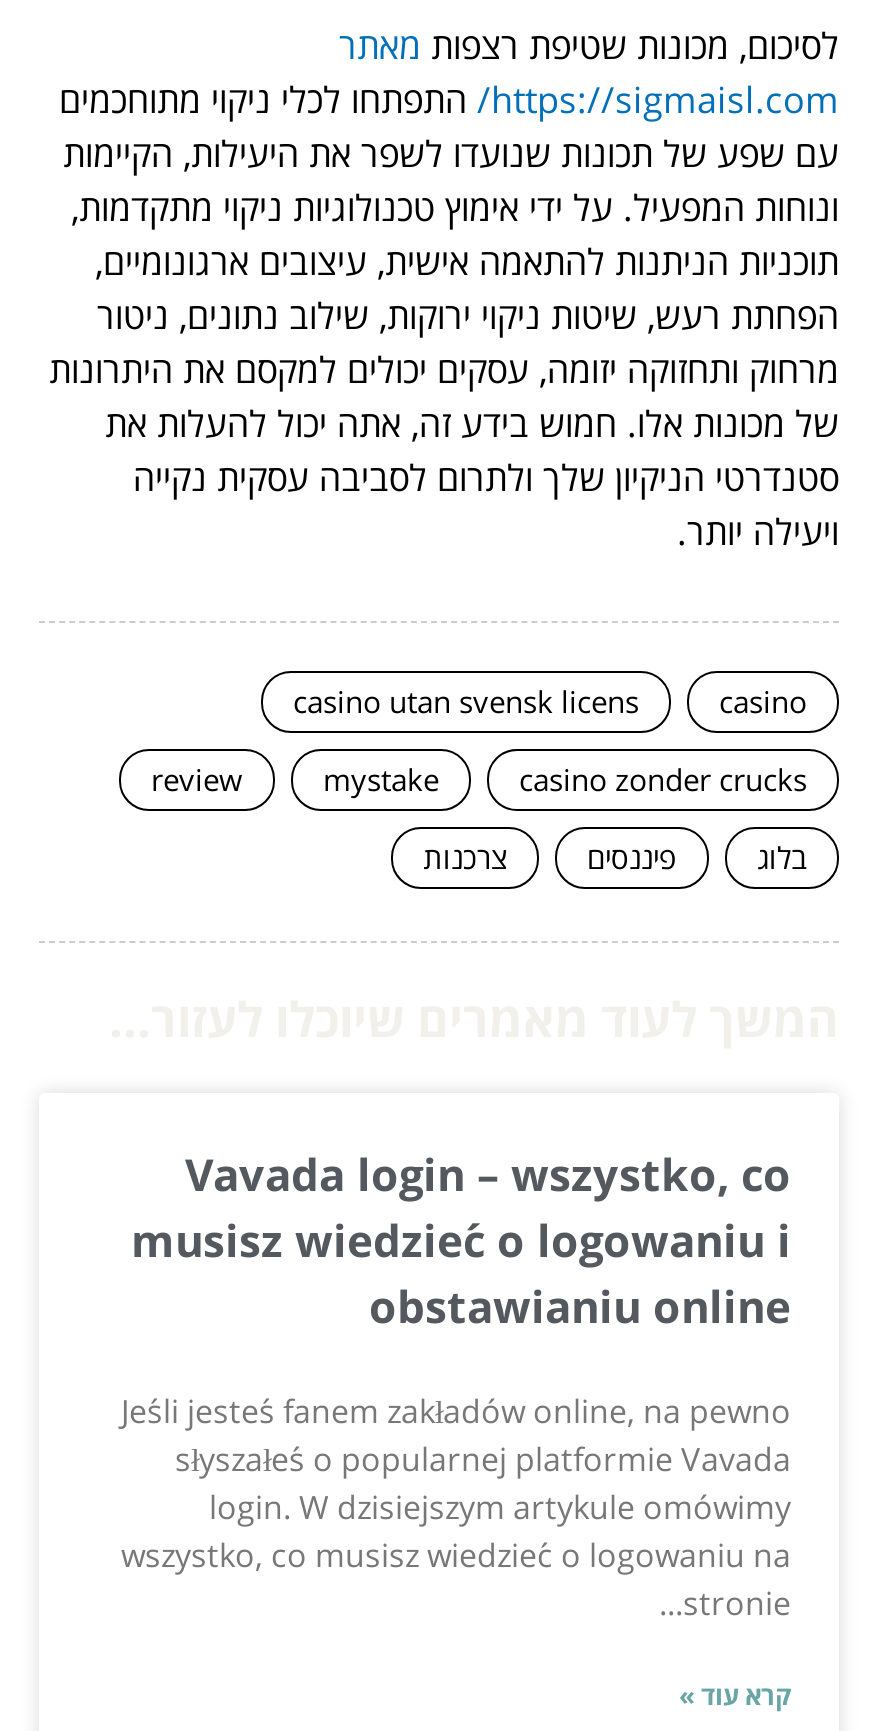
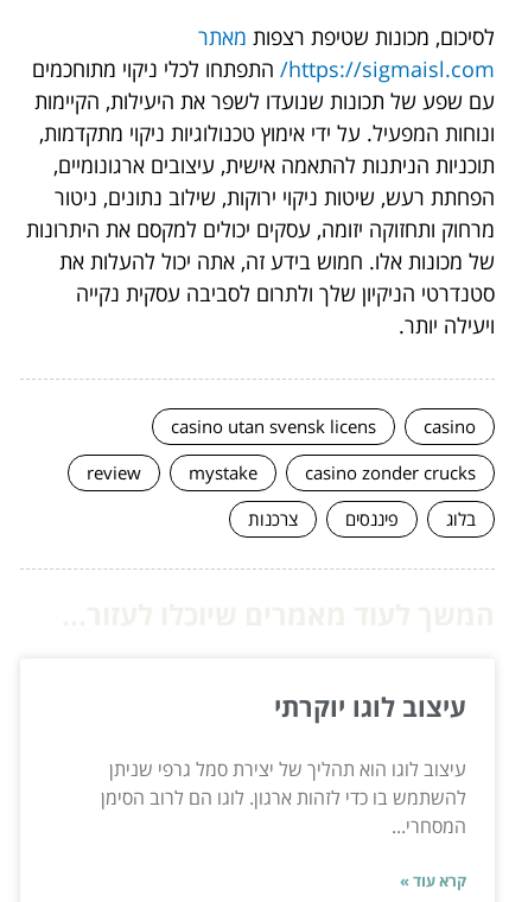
- Vavada login – wszystko, co
- musisz wiedzieć o logowaniu i
- obstawianiu online
+ עיצוב לוגו יוקרתי

- Jeśli jesteś fanem zakładów online, na pewno
- słyszałeś o popularnej platformie Vavada
- login. W dzisiejszym artykule omówimy
- wszystko, co musisz wiedzieć o logowaniu na
- stronie...
+ עיצוב לוגו הוא תהליך של יצירת סמל גרפי שניתן
+ להשתמש בו כדי לזהות ארגון. לוגו הם לרוב הסימן
+ המסחרי...
